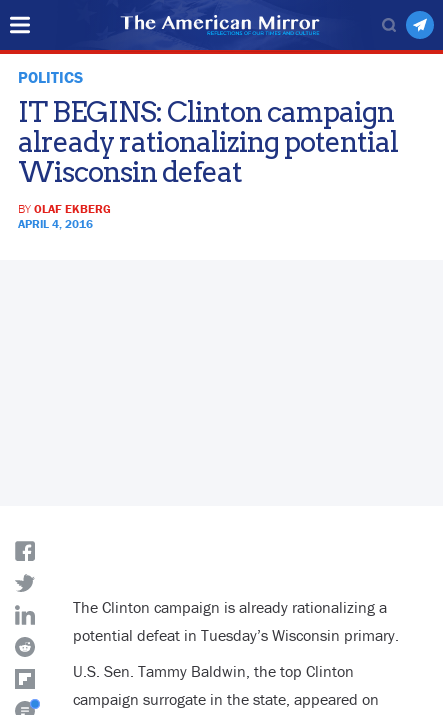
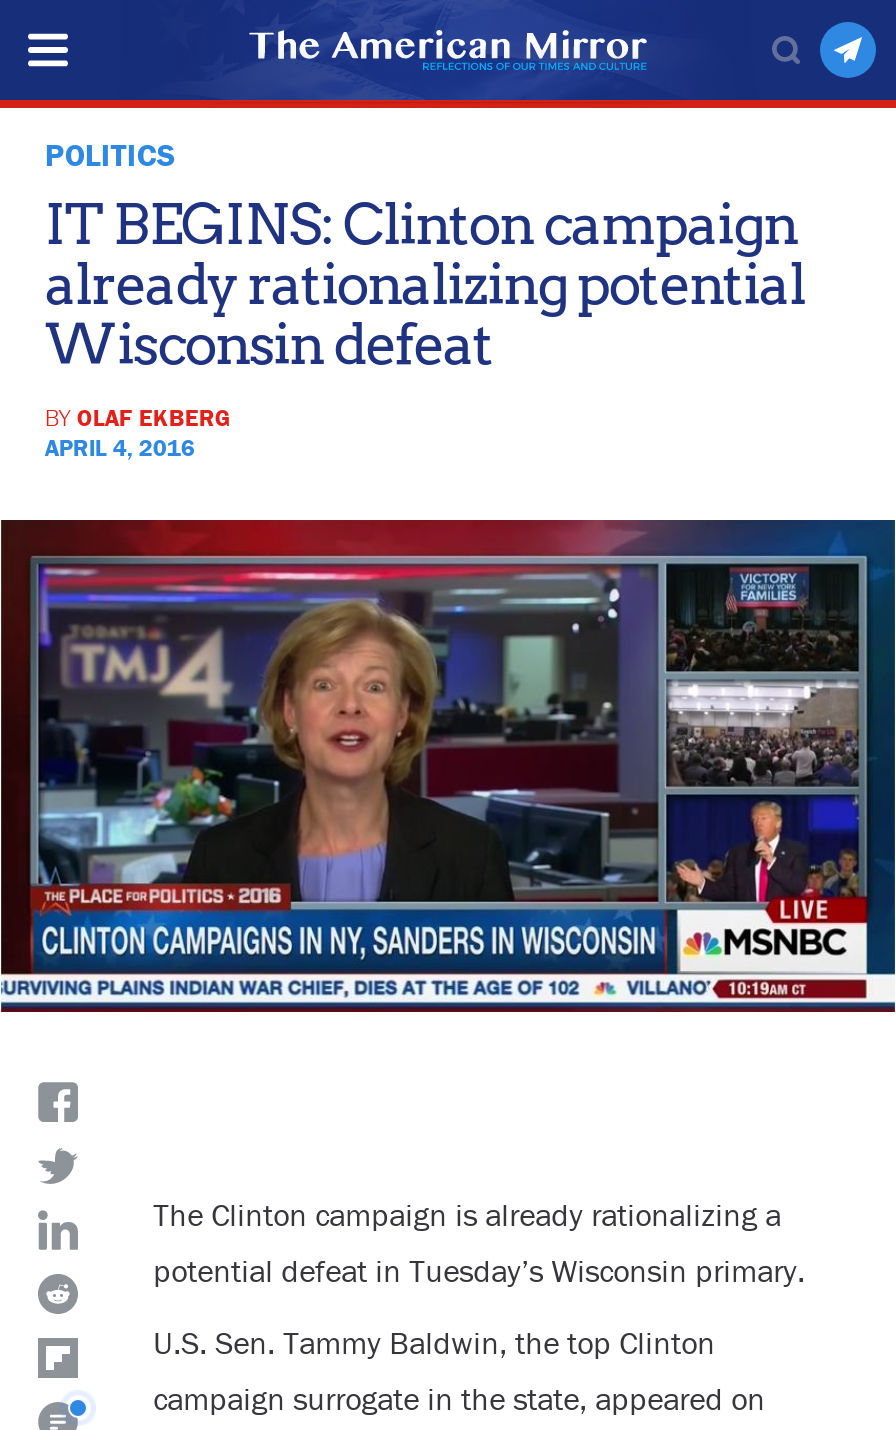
+ [image]
